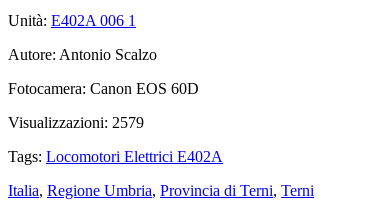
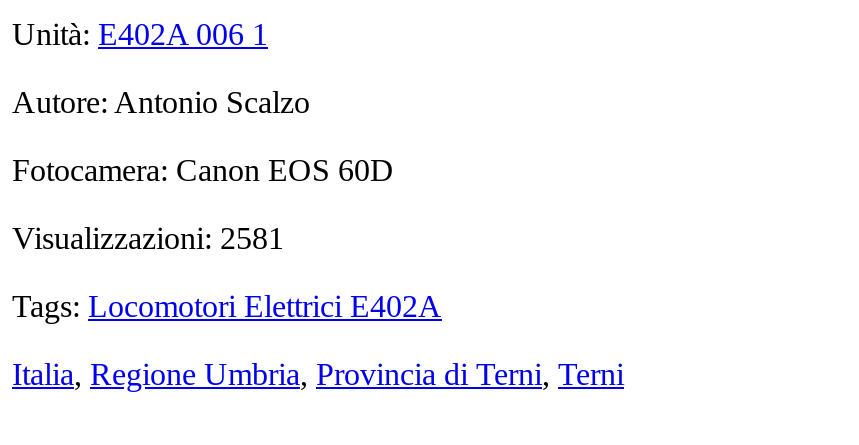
- Visualizzazioni: 2579
+ Visualizzazioni: 2581
